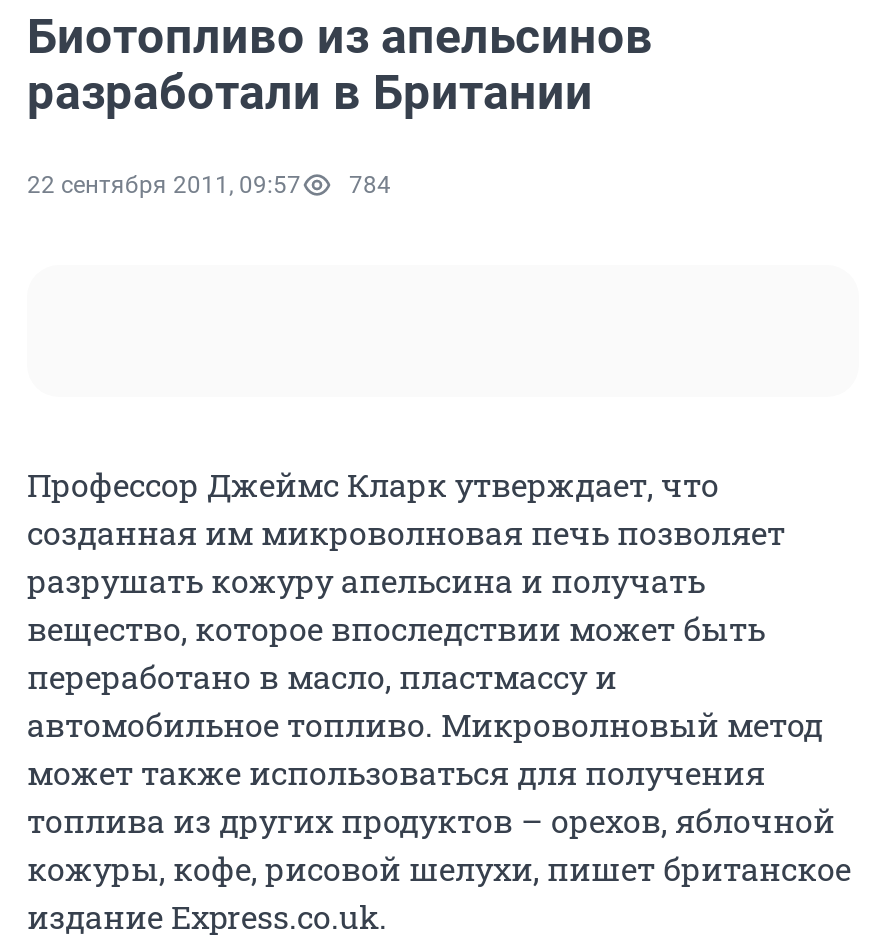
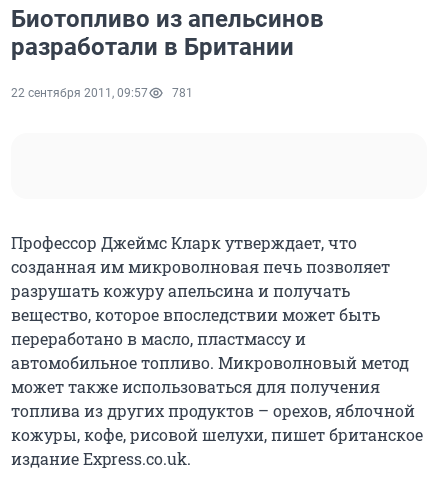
- 22 сентября 2011, 09:57 784
+ 22 сентября 2011, 09:57 781
